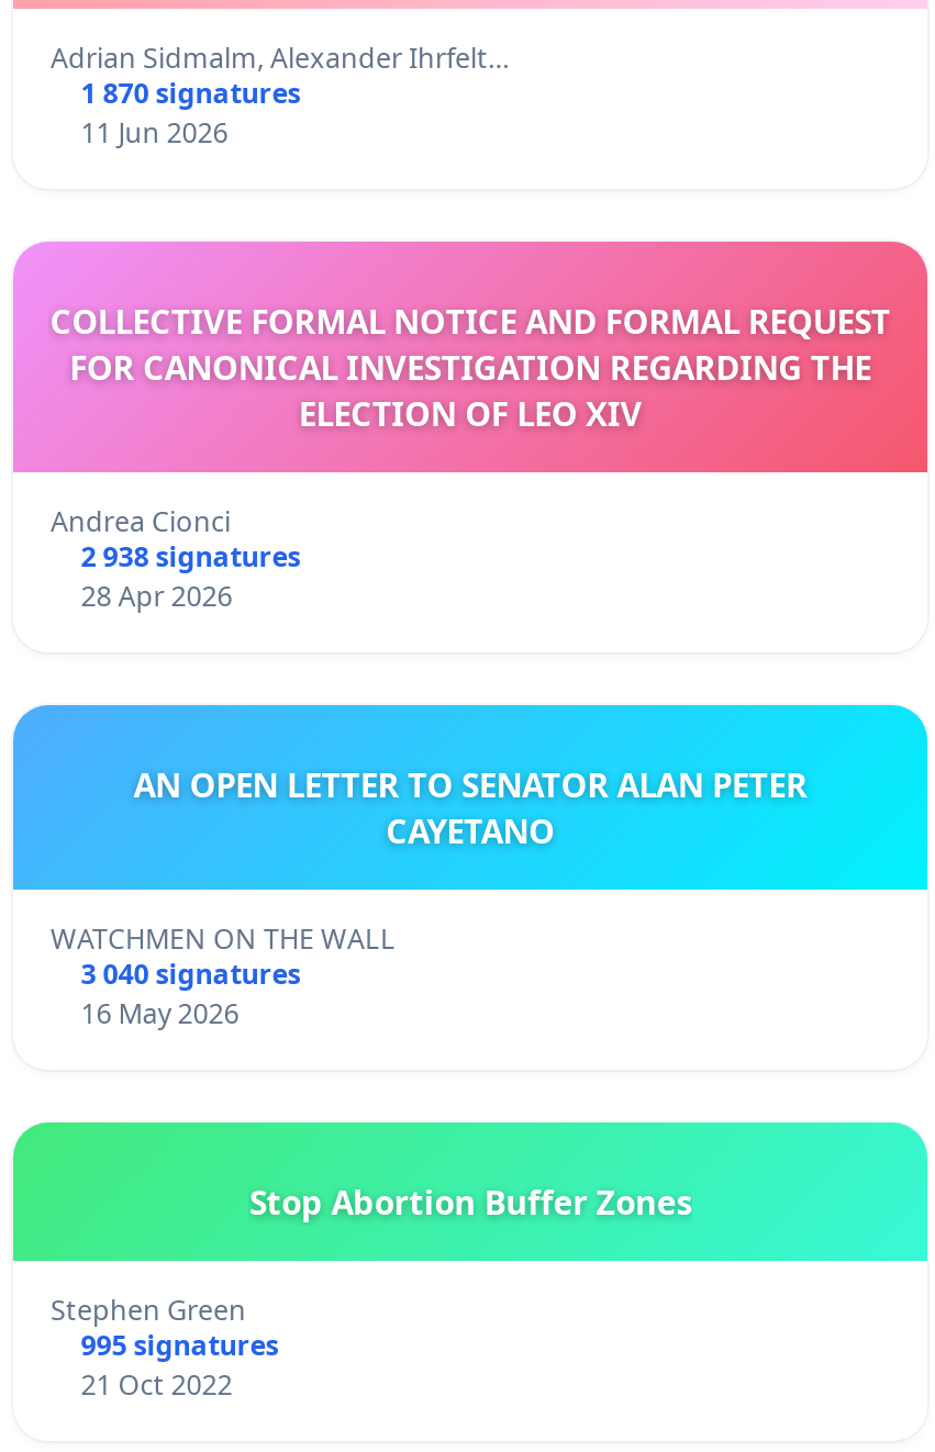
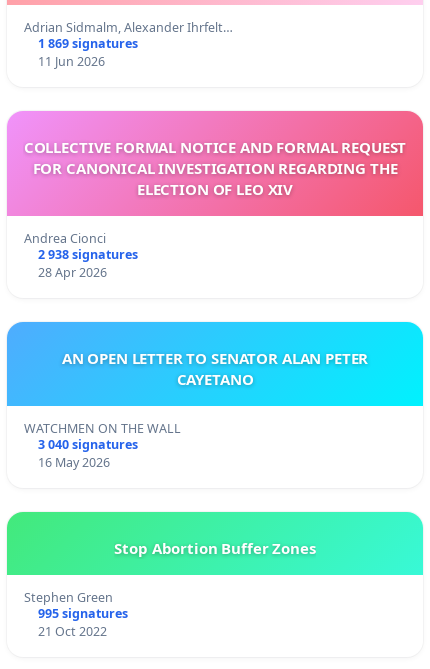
- 1 870 signatures
+ 1 869 signatures
